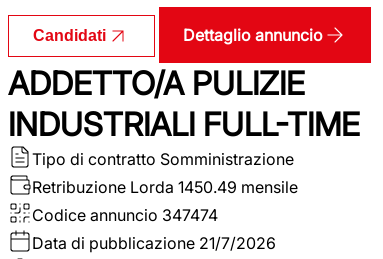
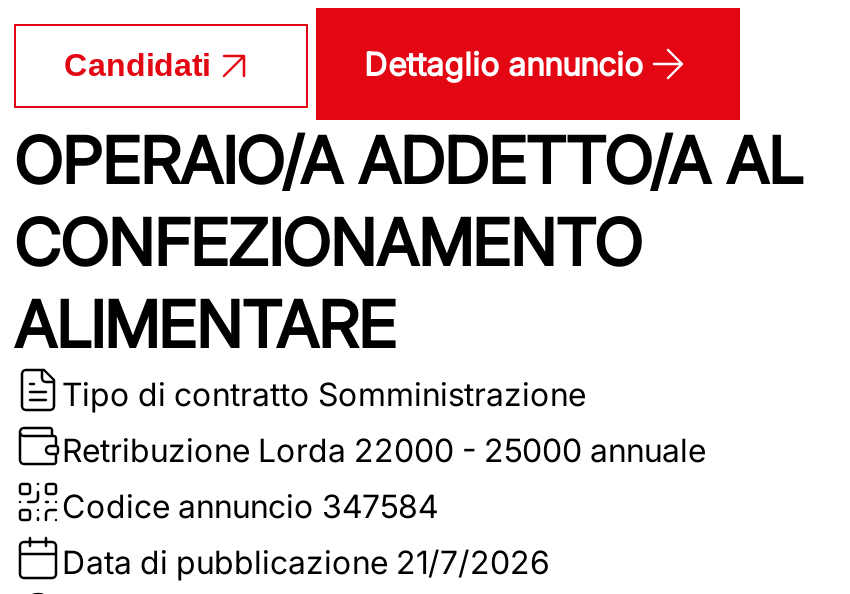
- ADDETTO/A PULIZIE
- INDUSTRIALI FULL-TIME
+ OPERAIO/A ADDETTO/A AL
+ CONFEZIONAMENTO
+ ALIMENTARE

- Retribuzione Lorda 1450.49 mensile
- Codice annuncio 347474
+ Retribuzione Lorda 22000 - 25000 annuale
+ Codice annuncio 347584
